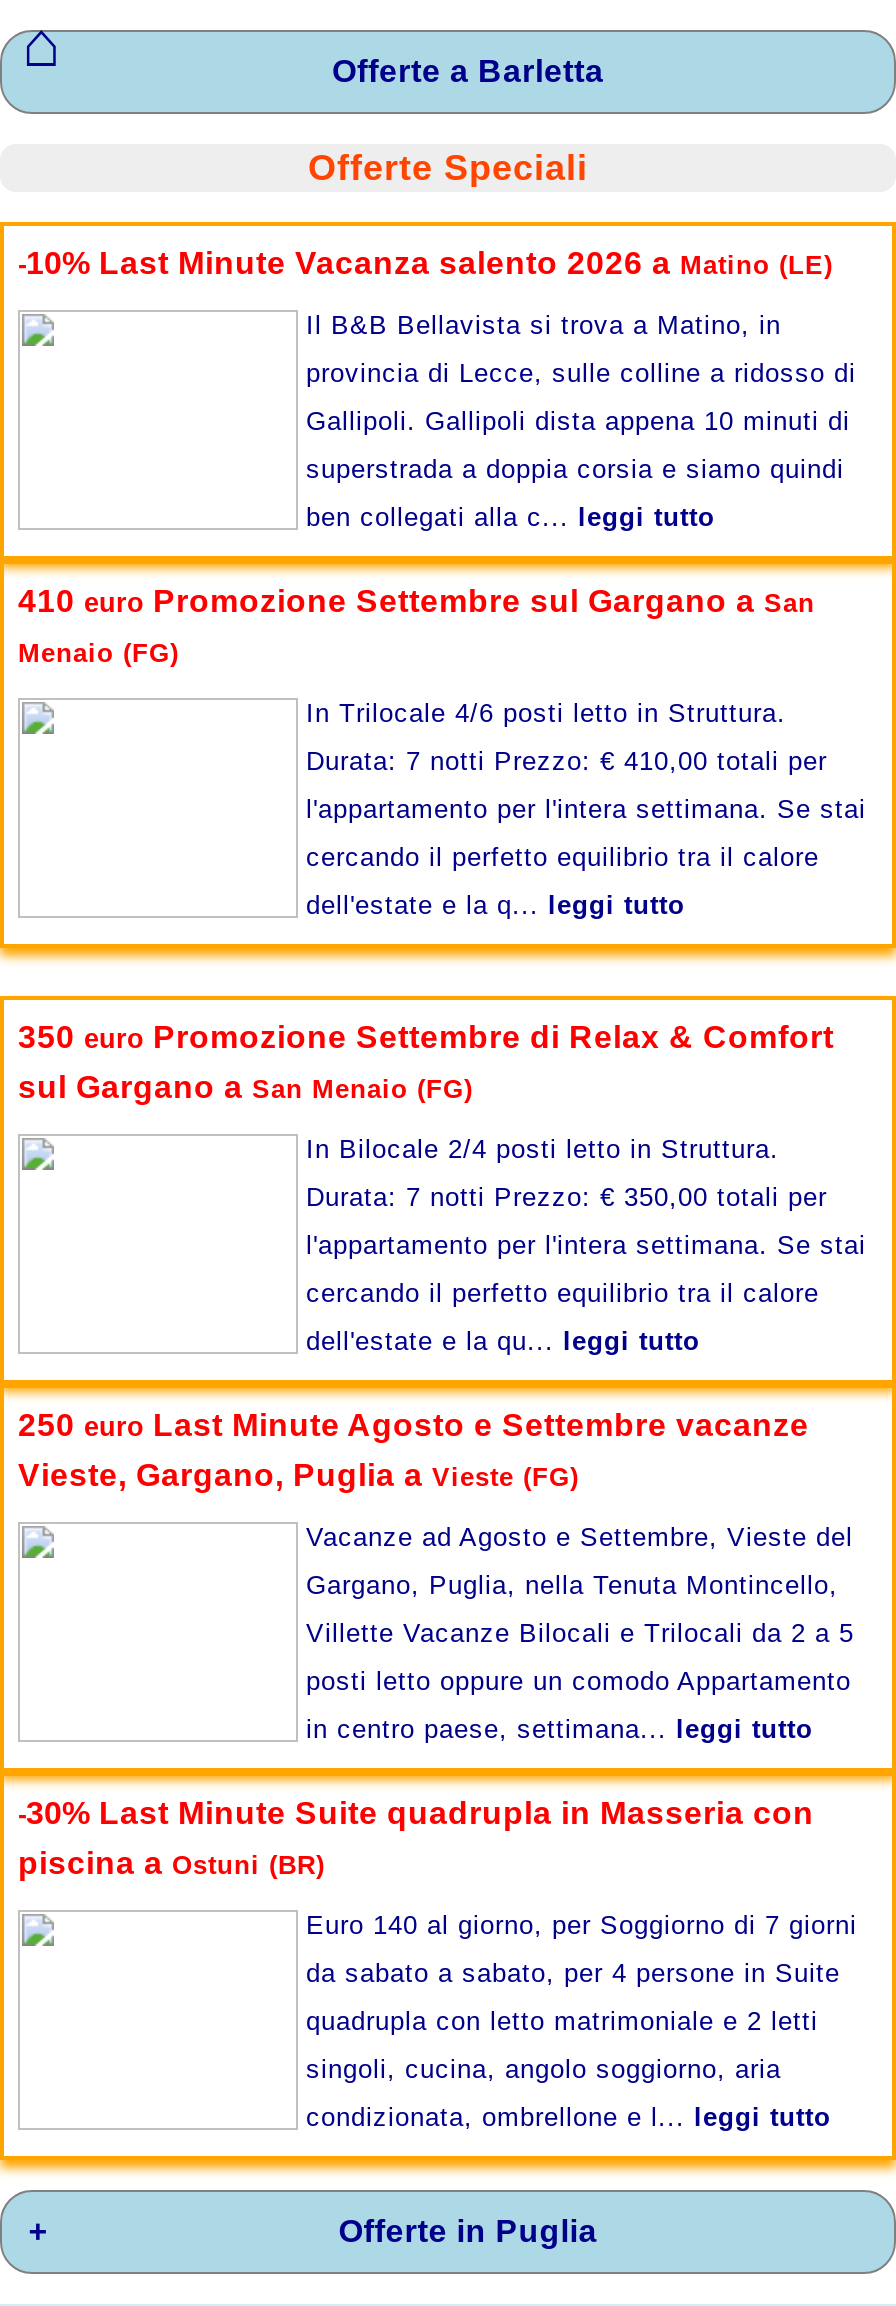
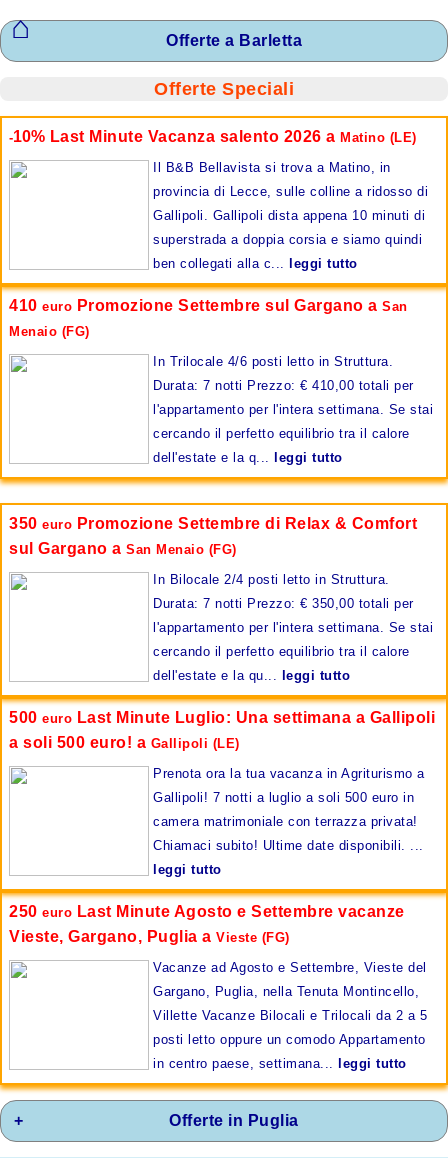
+ 500 euro Last Minute Luglio: Una settimana a Gallipoli
+ a soli 500 euro! a Gallipoli (LE)
+ Prenota ora la tua vacanza in Agriturismo a
+ Gallipoli! 7 notti a luglio a soli 500 euro in
+ camera matrimoniale con terrazza privata!
+ Chiamaci subito! Ultime date disponibili. ...
+ leggi tutto

moved down: 250 euro Last Minute Agosto e Settembre vacanze | Vieste, Gargano, Puglia a Vieste (FG) | Vacanze ad Agosto e Settembre, Vieste del | Gargano, Puglia, nella Tenuta Montincello, | Villette Vacanze Bilocali e Trilocali da 2 a 5 | posti letto oppure un comodo Appartamento | in centro paese, settimana... leggi tutto

- -30% Last Minute Suite quadrupla in Masseria con
- piscina a Ostuni (BR)
- Euro 140 al giorno, per Soggiorno di 7 giorni
- da sabato a sabato, per 4 persone in Suite
- quadrupla con letto matrimoniale e 2 letti
- singoli, cucina, angolo soggiorno, aria
- condizionata, ombrellone e l... leggi tutto
